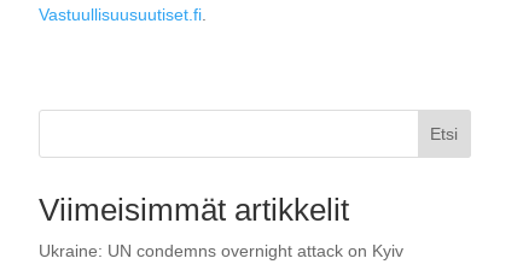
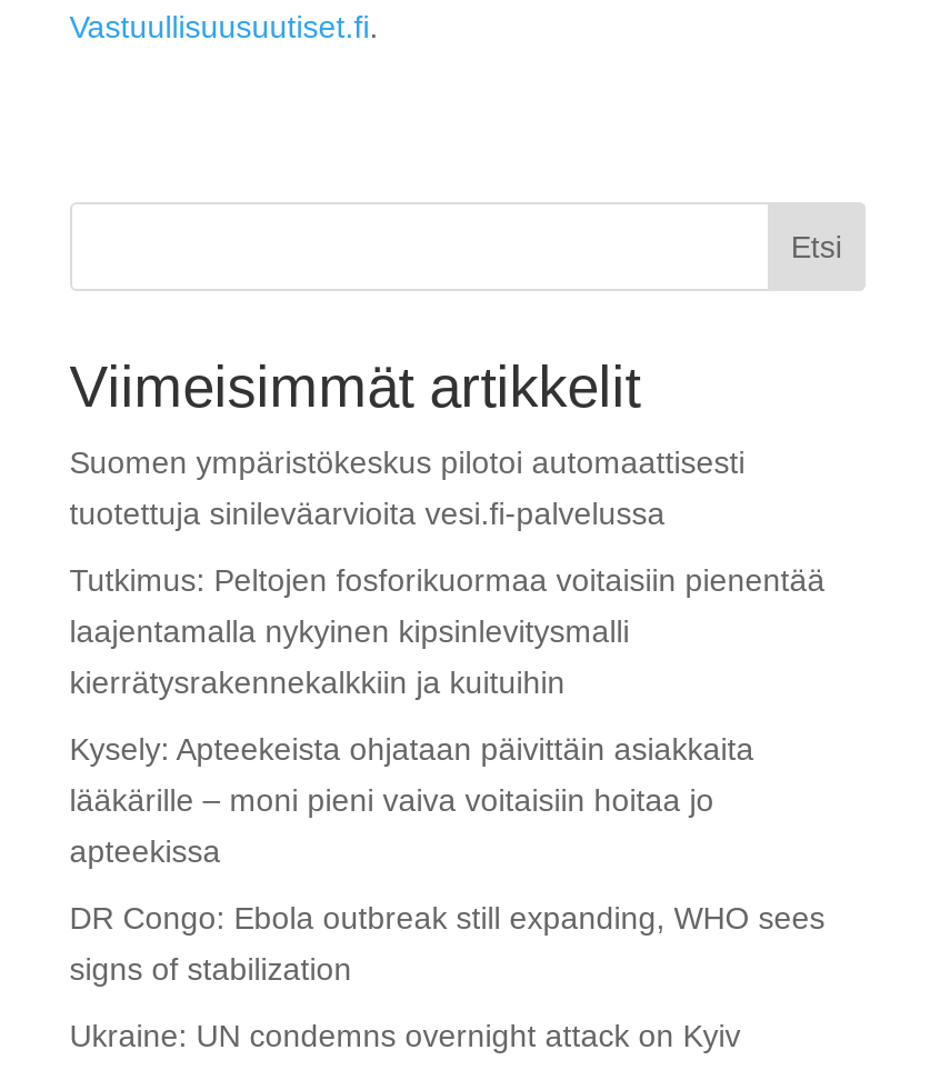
+ Suomen ympäristökeskus pilotoi automaattisesti
+ tuotettuja sinileväarvioita vesi.fi-palvelussa
+ Tutkimus: Peltojen fosforikuormaa voitaisiin pienentää
+ laajentamalla nykyinen kipsinlevitysmalli
+ kierrätysrakennekalkkiin ja kuituihin
+ Kysely: Apteekeista ohjataan päivittäin asiakkaita
+ lääkärille – moni pieni vaiva voitaisiin hoitaa jo
+ apteekissa
+ DR Congo: Ebola outbreak still expanding, WHO sees
+ signs of stabilization
